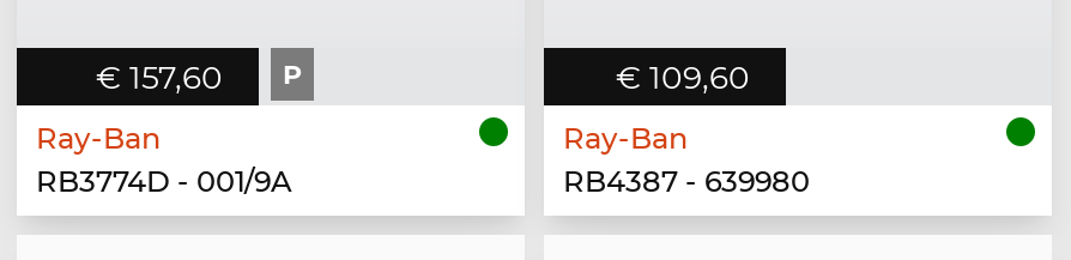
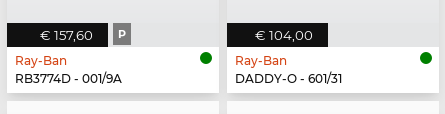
- € 109,60
+ € 104,00

- RB4387 - 639980
+ DADDY-O - 601/31
